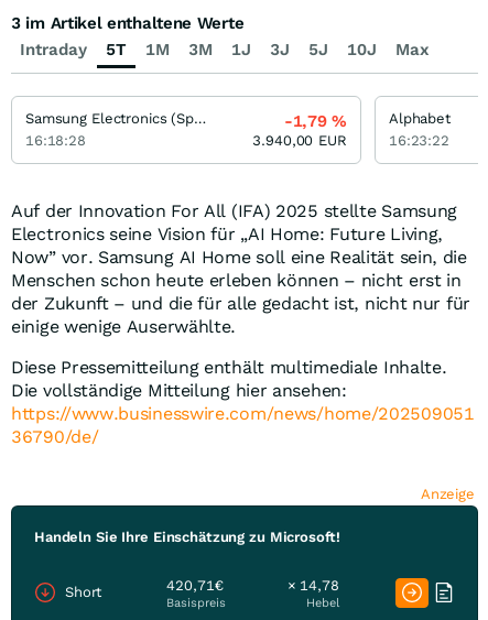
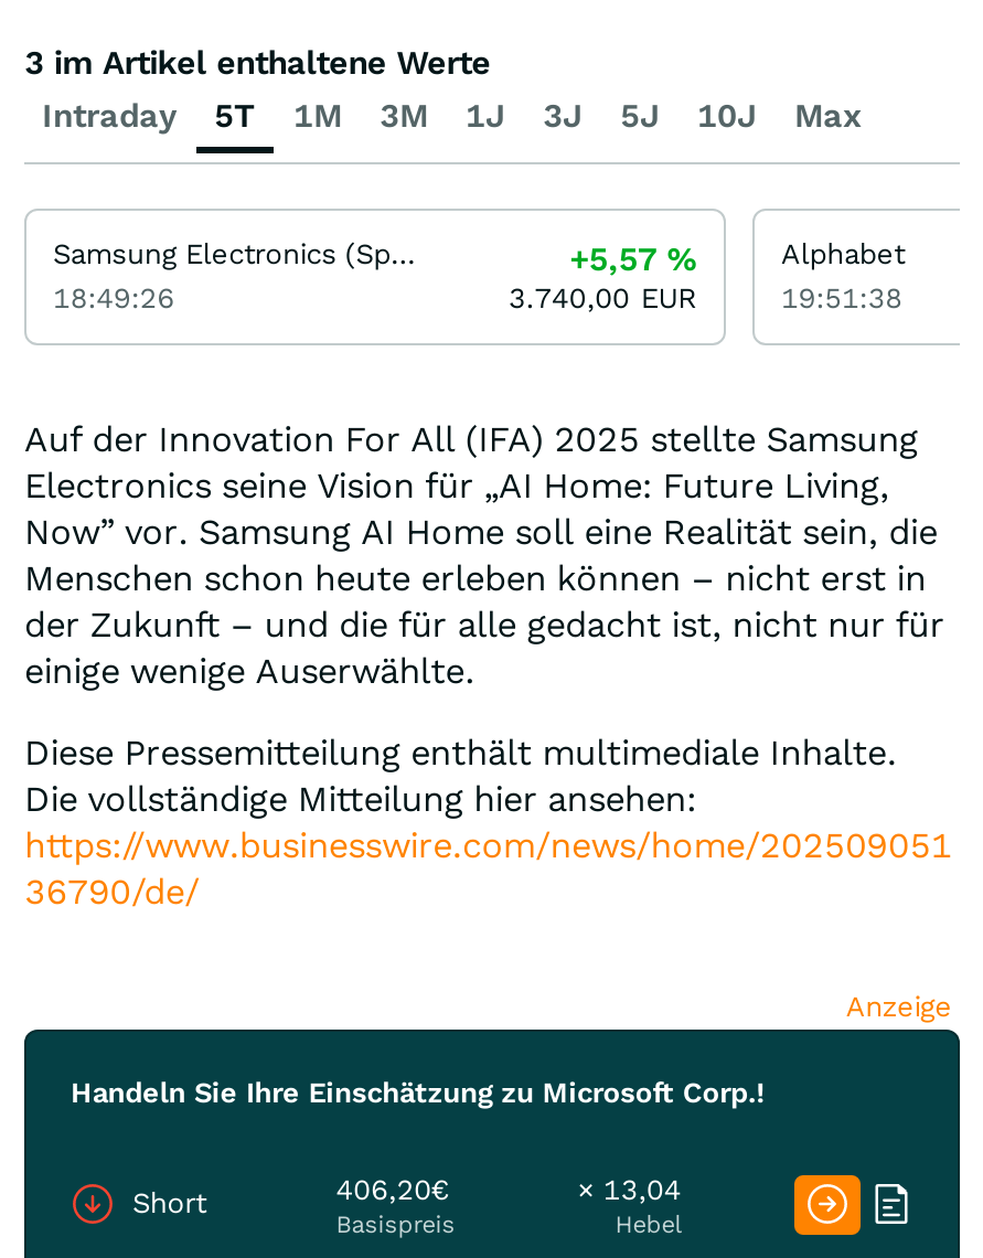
- -1,79%
+ +5,57%

- 16:18:28
+ 18:49:26

- 3.940,00 EUR
+ 3.740,00 EUR

- 16:23:22
+ 19:51:38

- Handeln Sie Ihre Einschätzung zu Microsoft!
+ Handeln Sie Ihre Einschätzung zu Microsoft Corp.!

- 420,71€
+ 406,20€

- × 14,78
+ × 13,04
